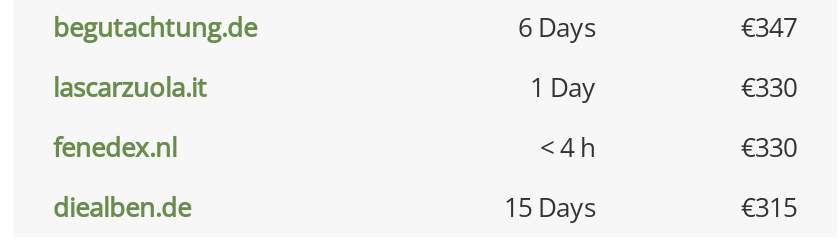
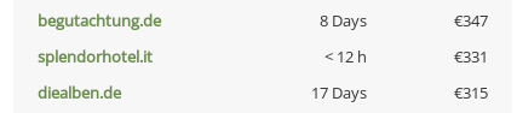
- 6 Days
+ 8 Days

- lascarzuola.it
- 1 Day
- €330
- fenedex.nl
- < 4 h
- €330
+ splendorhotel.it
+ < 12 h
+ €331

- 15 Days
+ 17 Days
